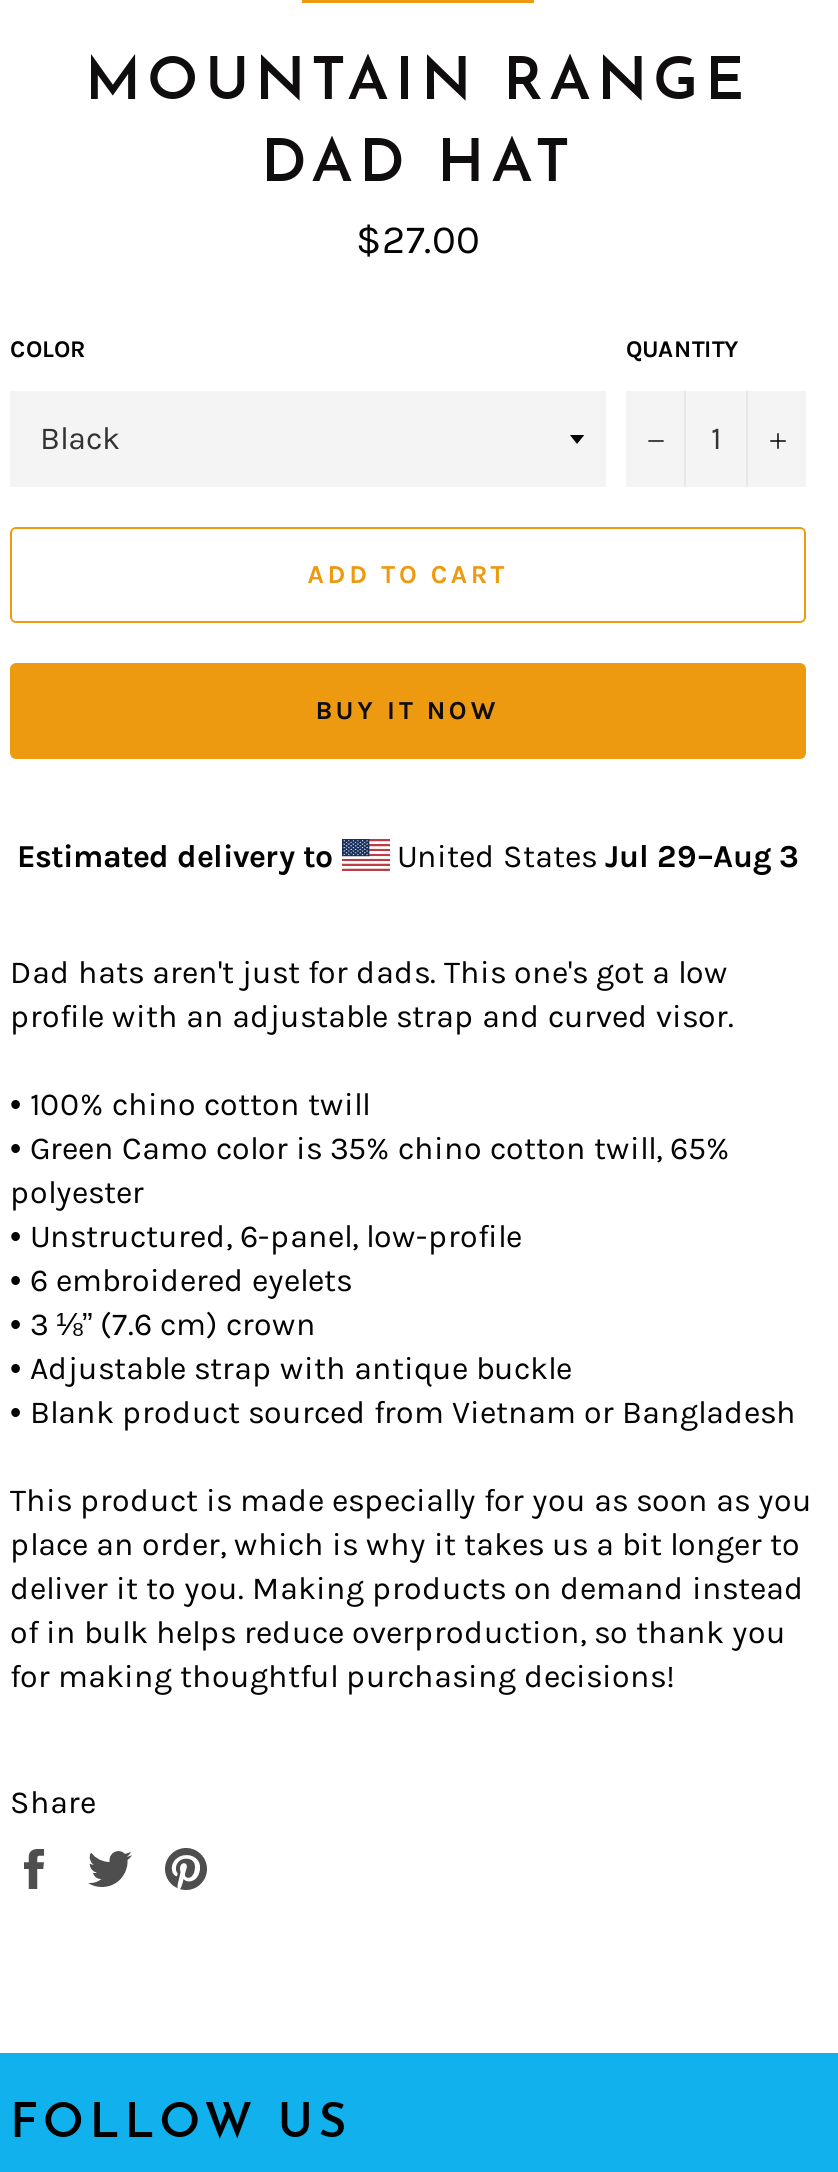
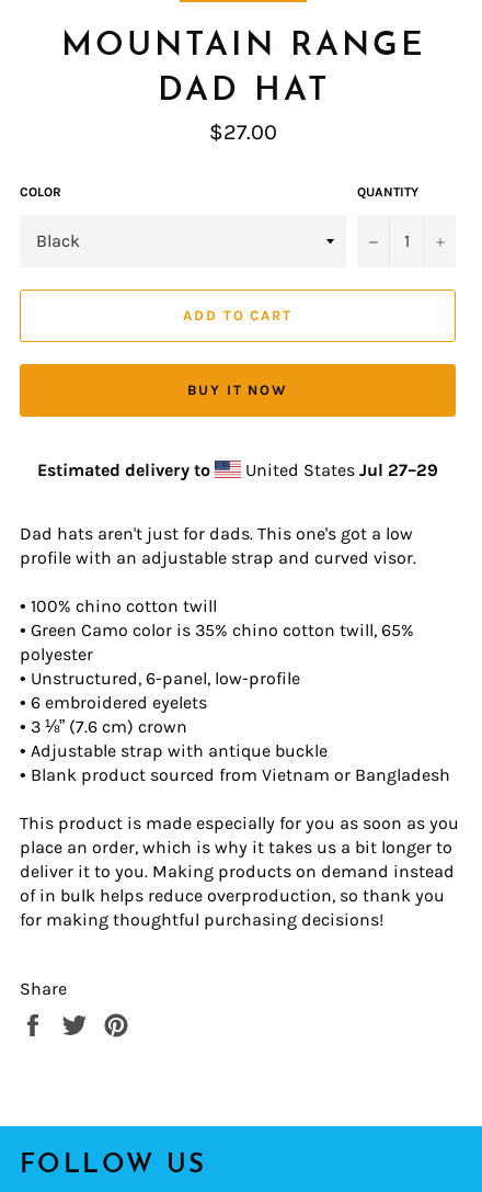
- United States Jul 29–Aug 3
+ United States Jul 27–29
